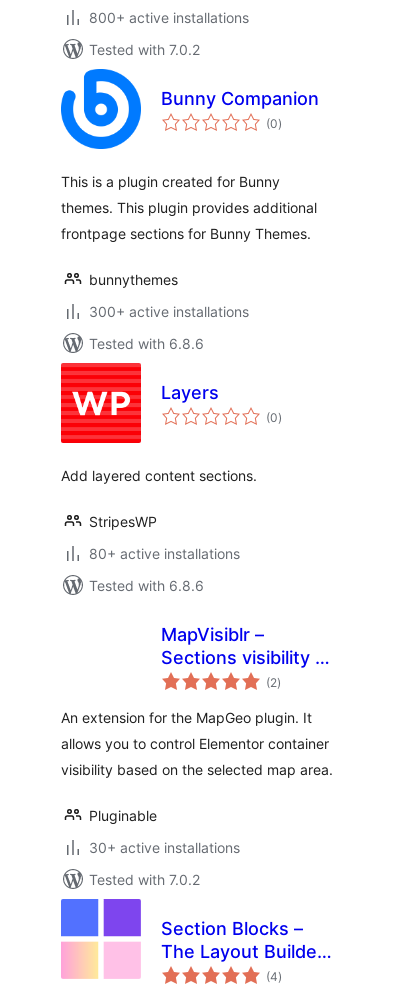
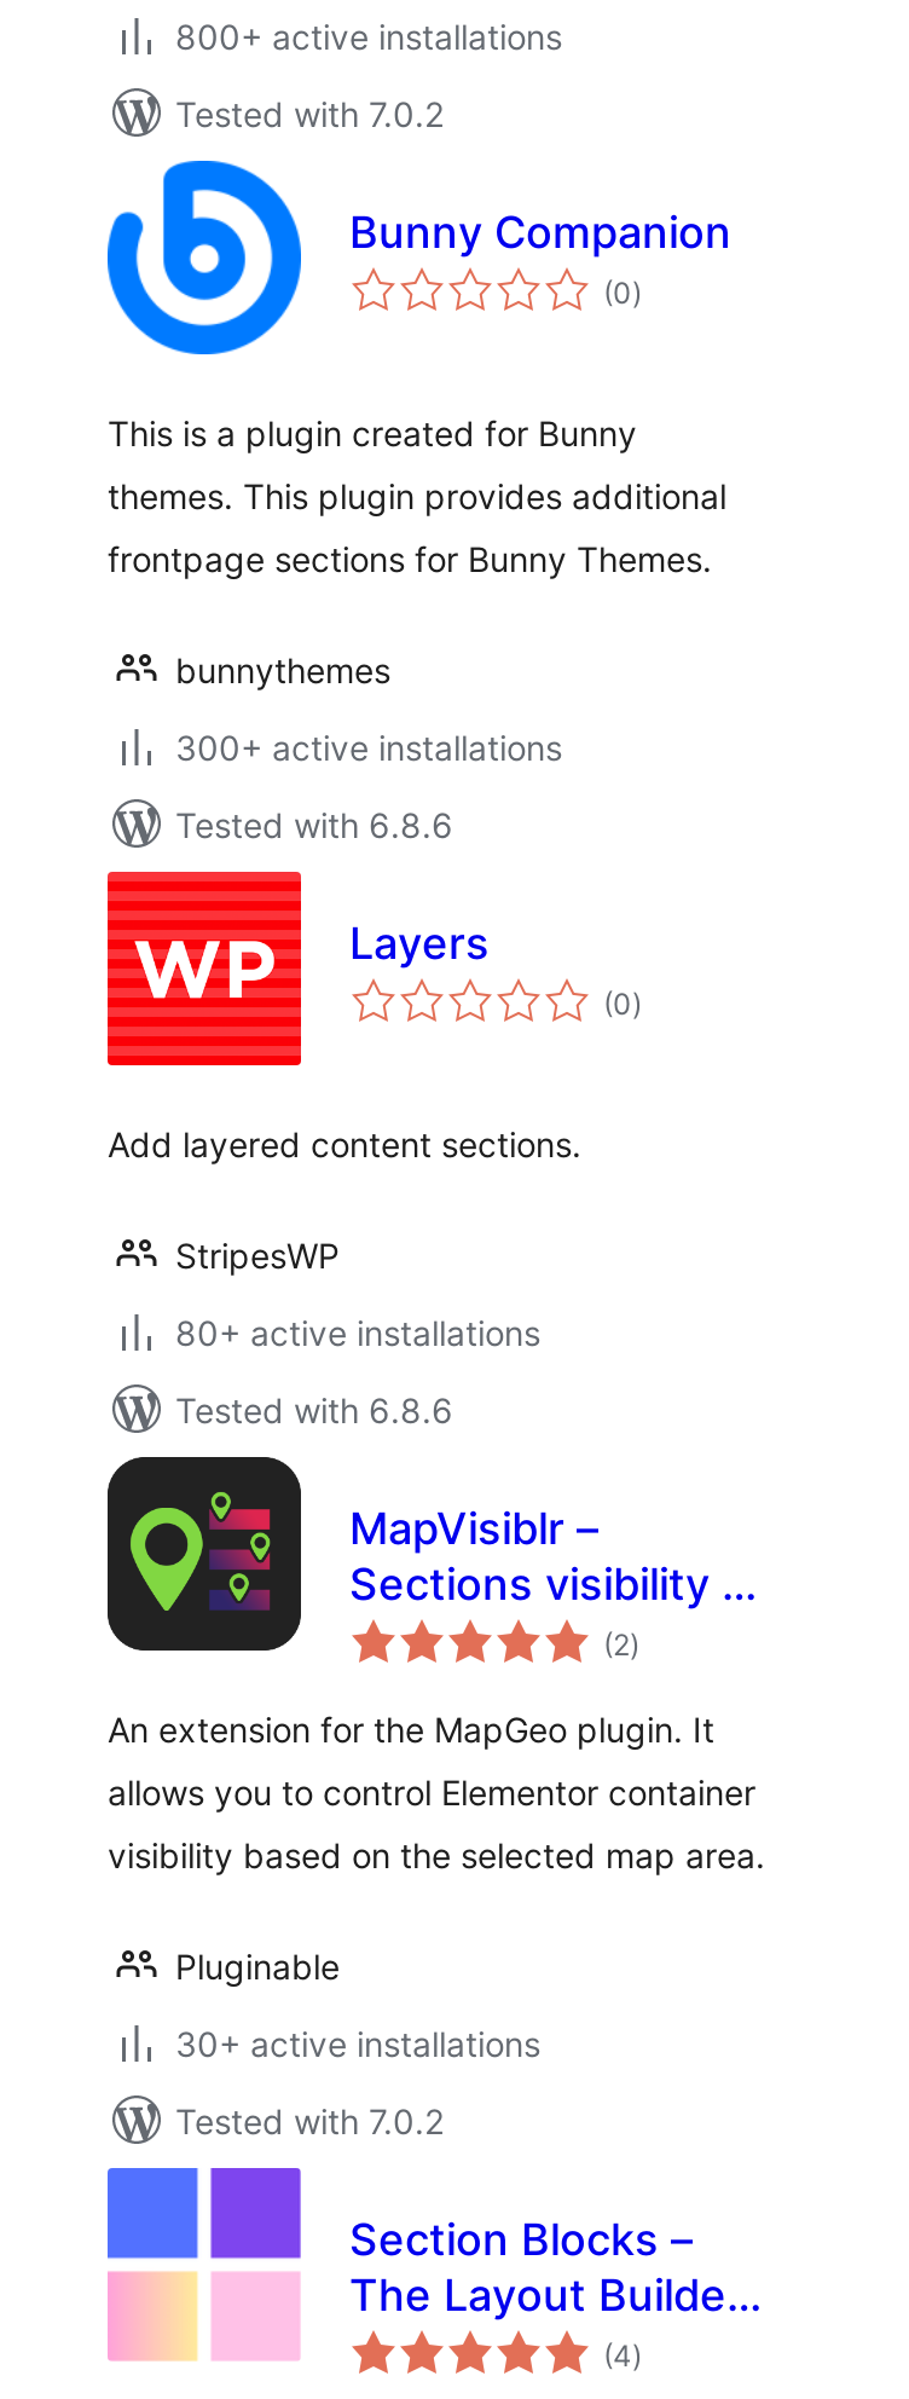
+ [image]
